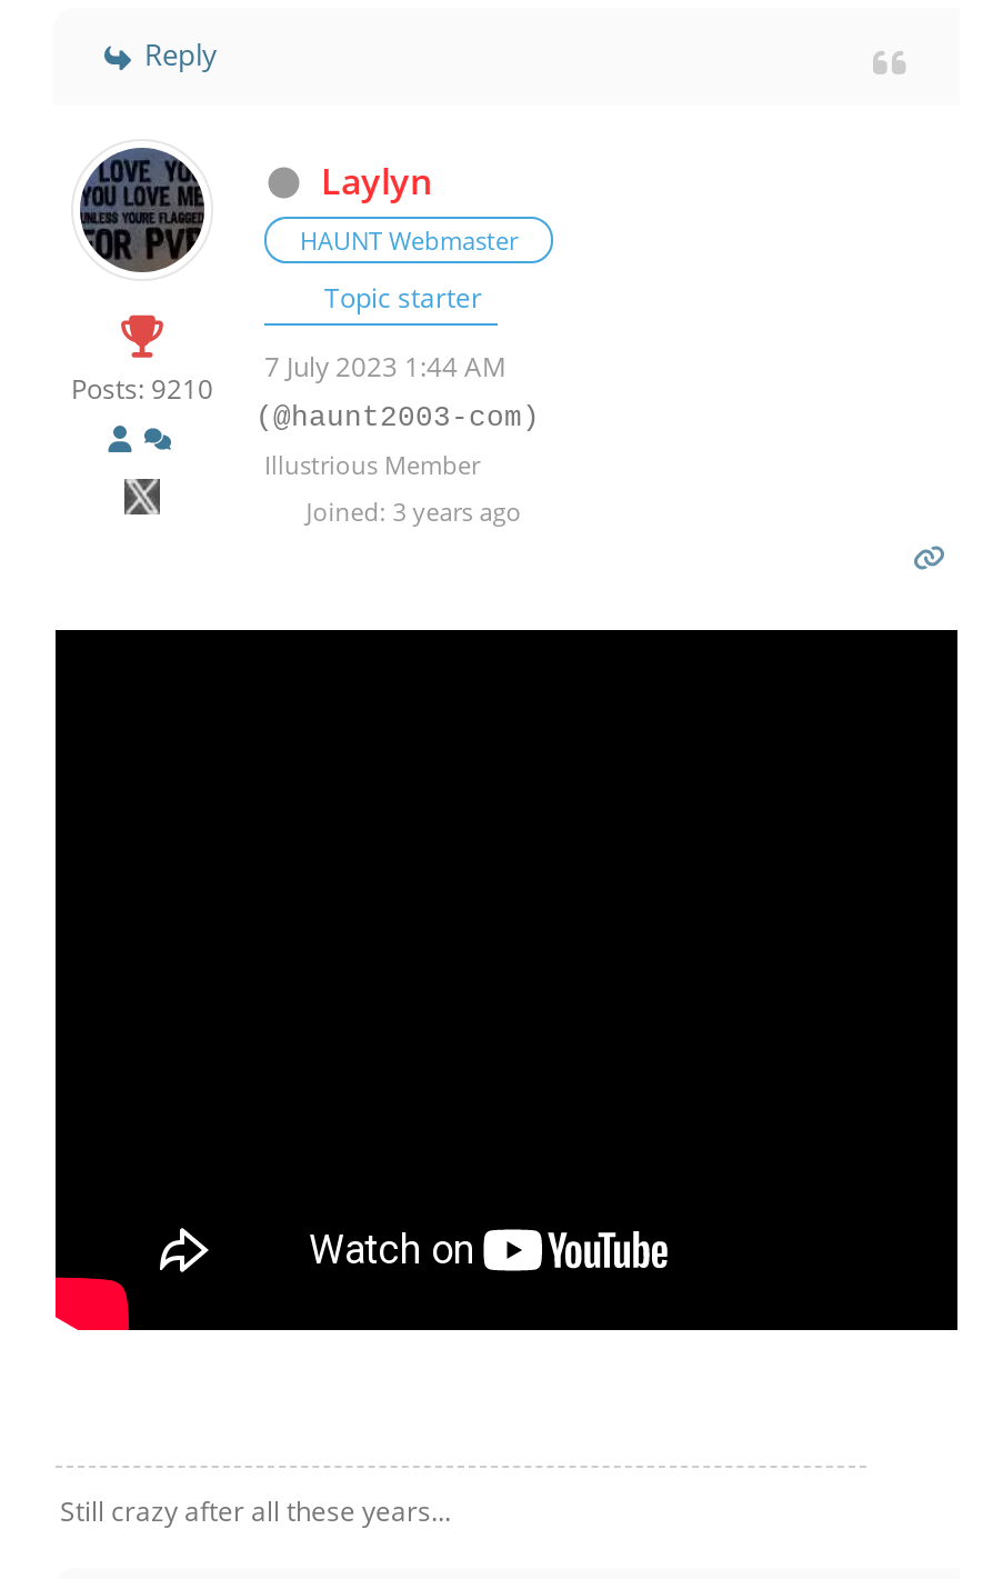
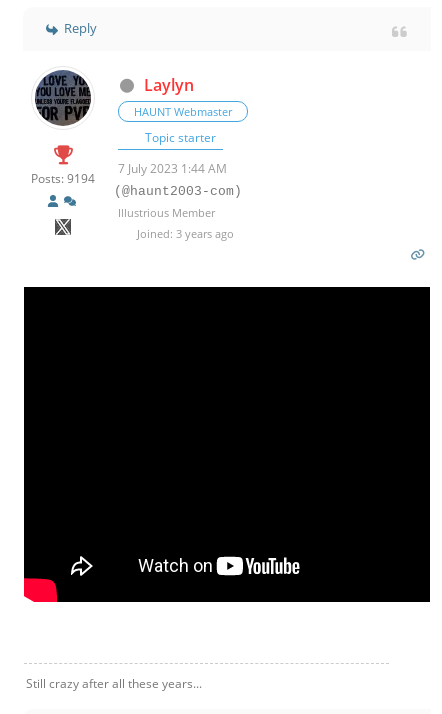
- Posts: 9210
+ Posts: 9194
